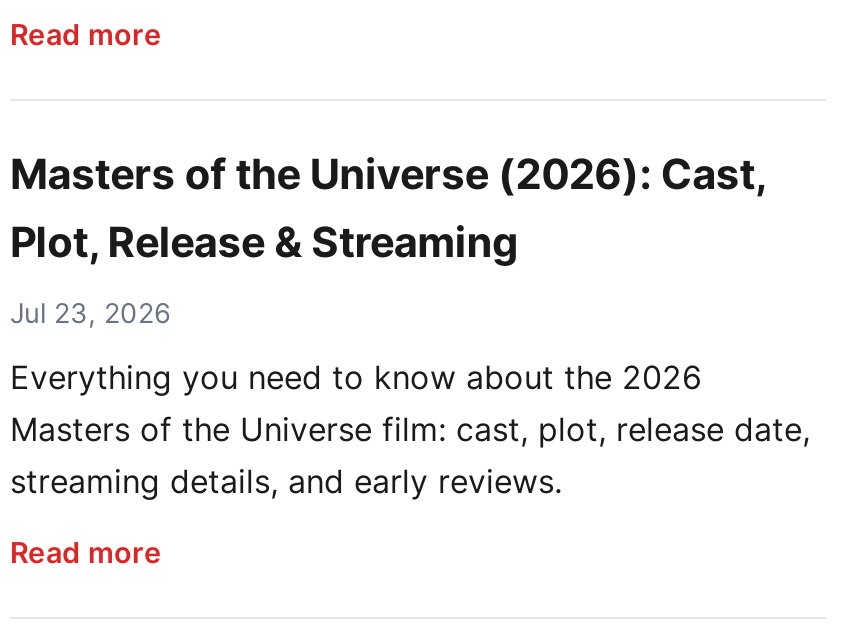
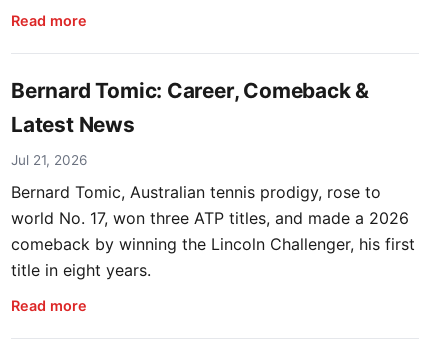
- Masters of the Universe (2026): Cast,
- Plot, Release & Streaming
+ Bernard Tomic: Career, Comeback &
+ Latest News

- Jul 23, 2026
+ Jul 21, 2026

- Everything you need to know about the 2026
- Masters of the Universe film: cast, plot, release date,
- streaming details, and early reviews.
+ Bernard Tomic, Australian tennis prodigy, rose to
+ world No. 17, won three ATP titles, and made a 2026
+ comeback by winning the Lincoln Challenger, his first
+ title in eight years.
